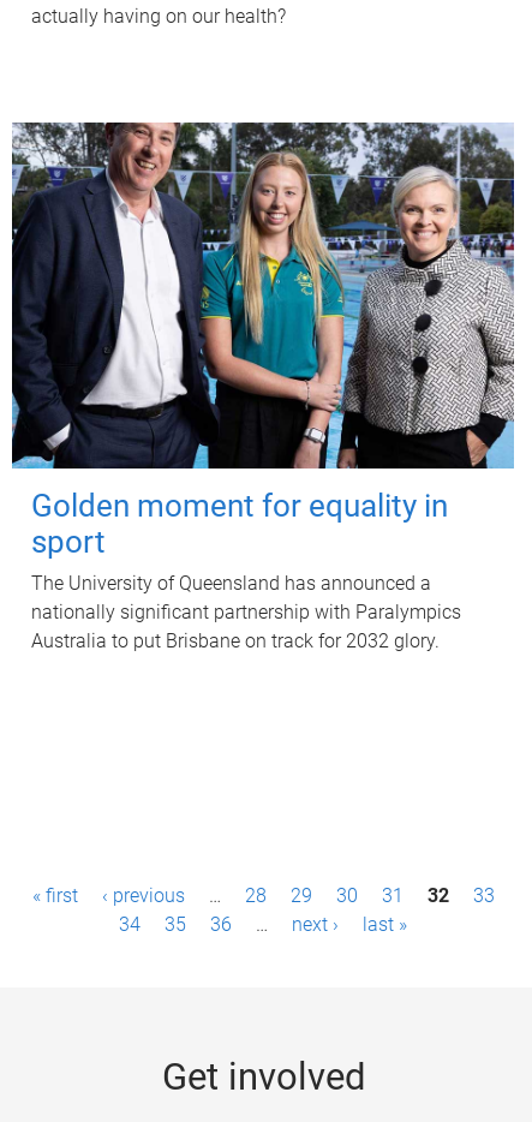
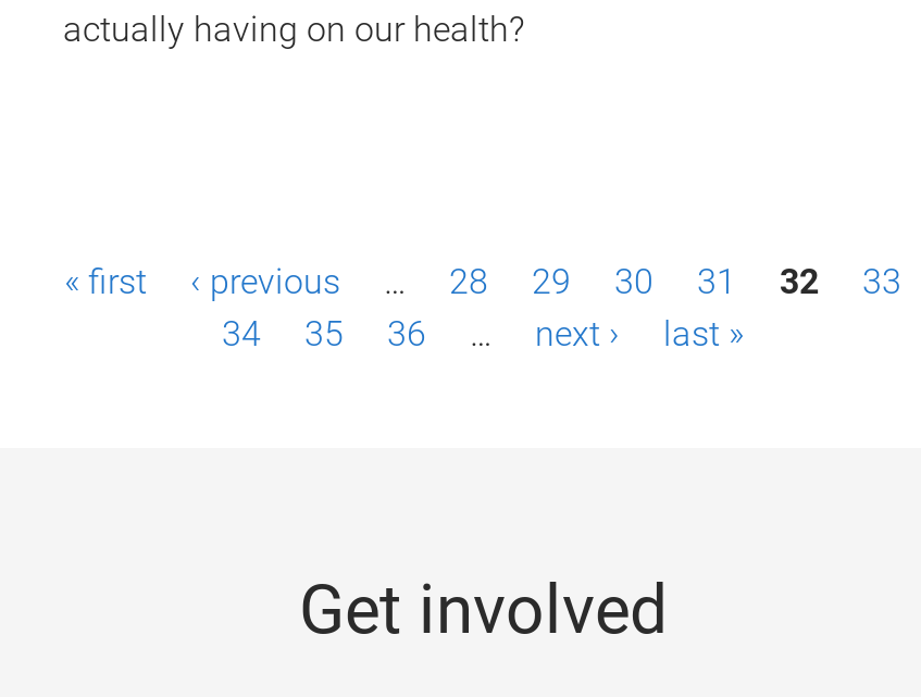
- [image]
- Golden moment for equality in
- sport
- The University of Queensland has announced a
- nationally significant partnership with Paralympics
- Australia to put Brisbane on track for 2032 glory.
